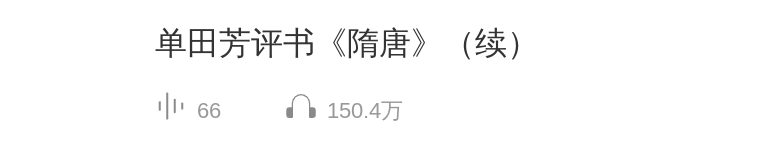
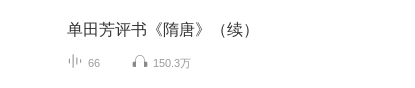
- 150.4万
+ 150.3万
